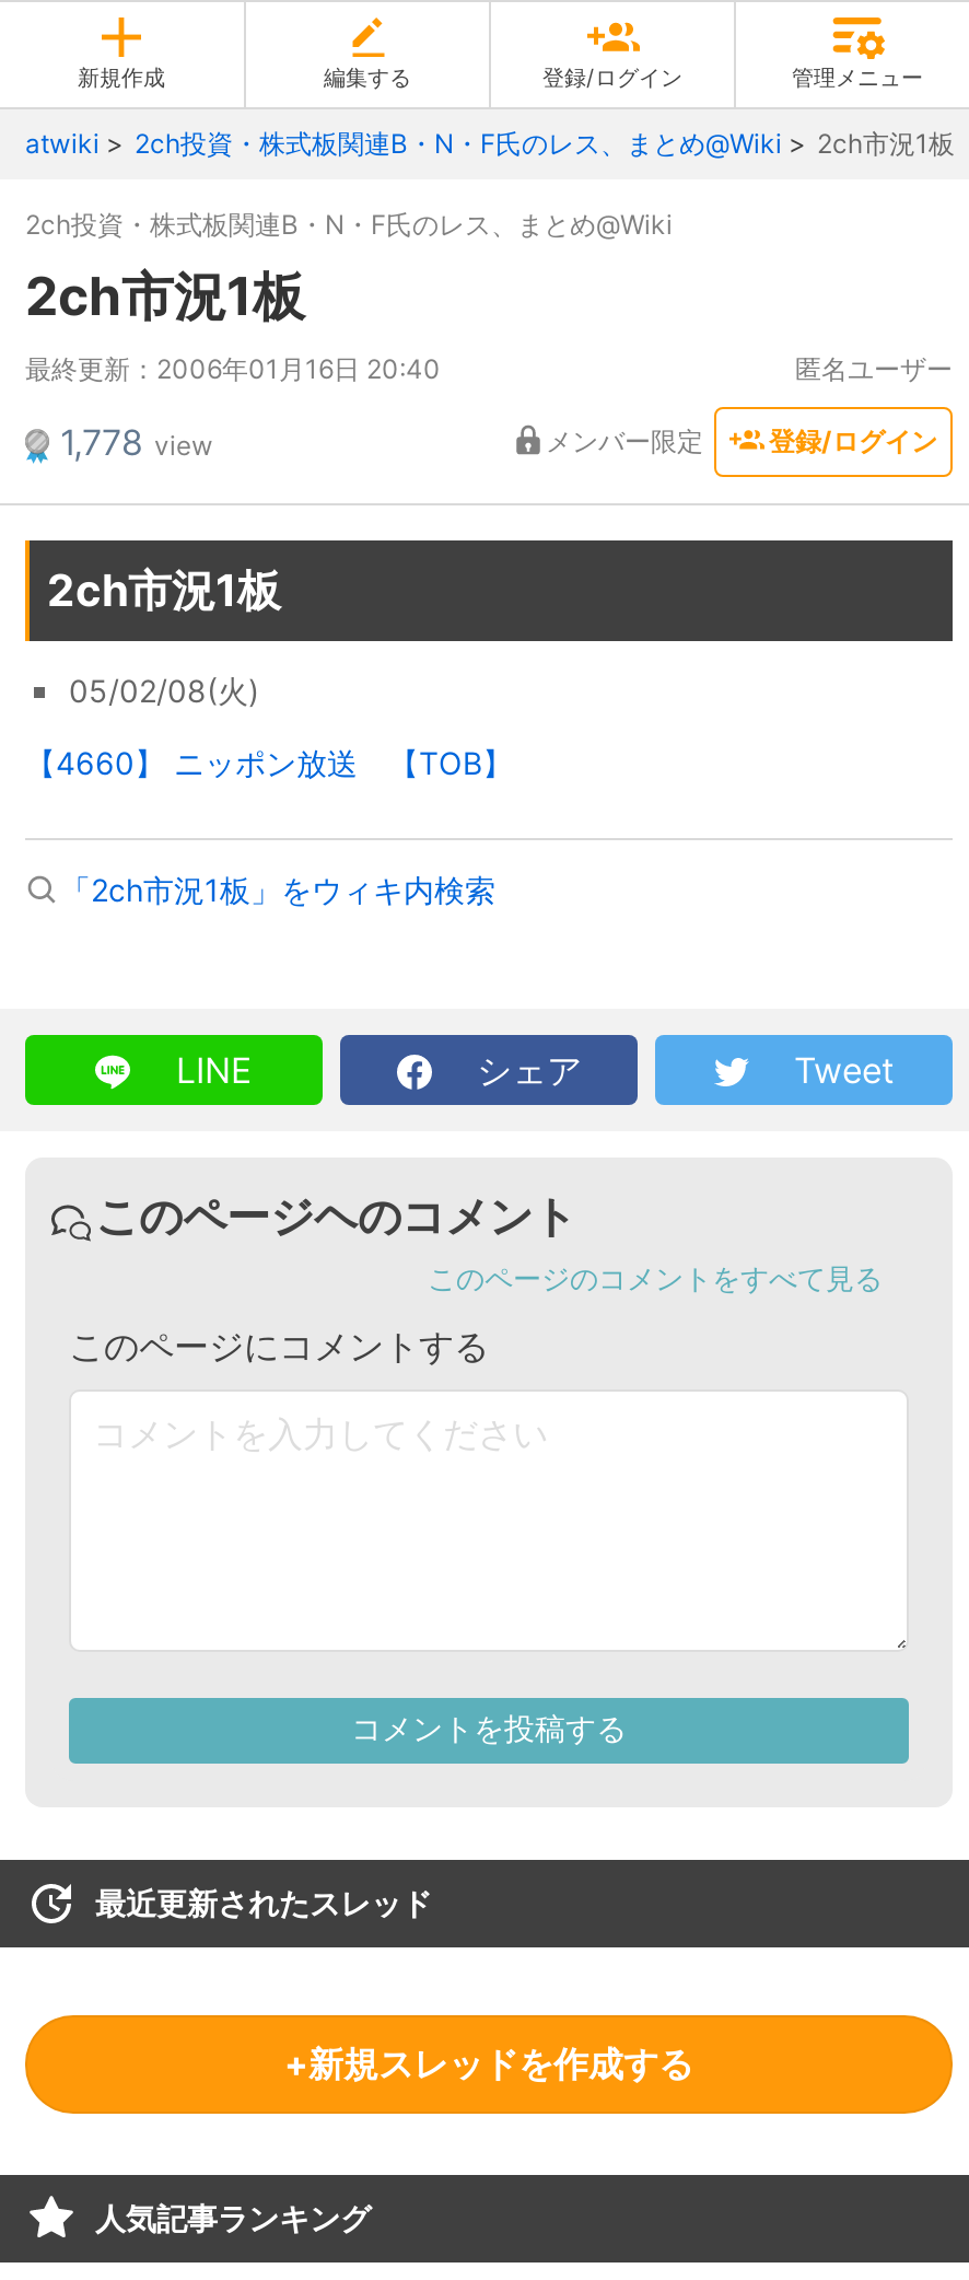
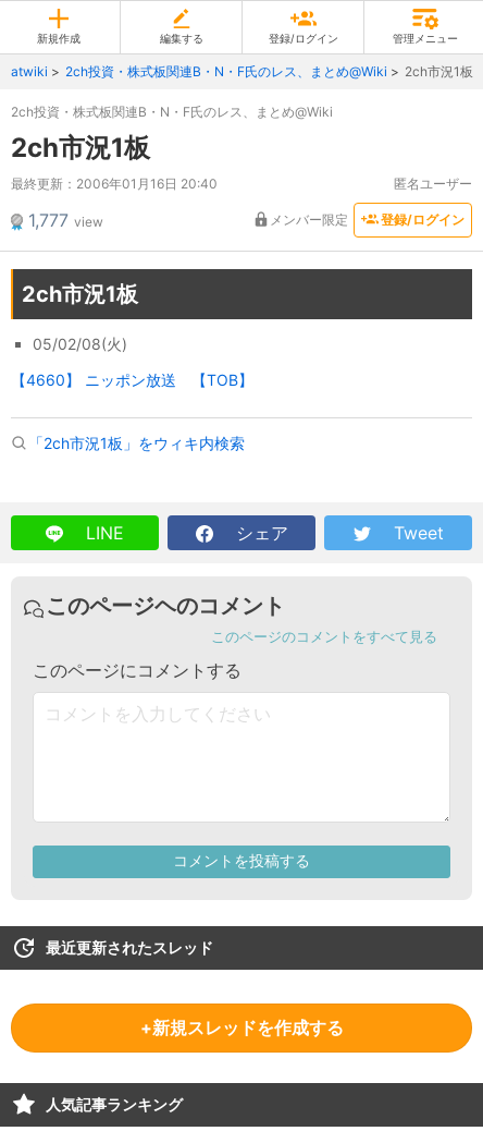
- 1,778 view
+ 1,777 view
